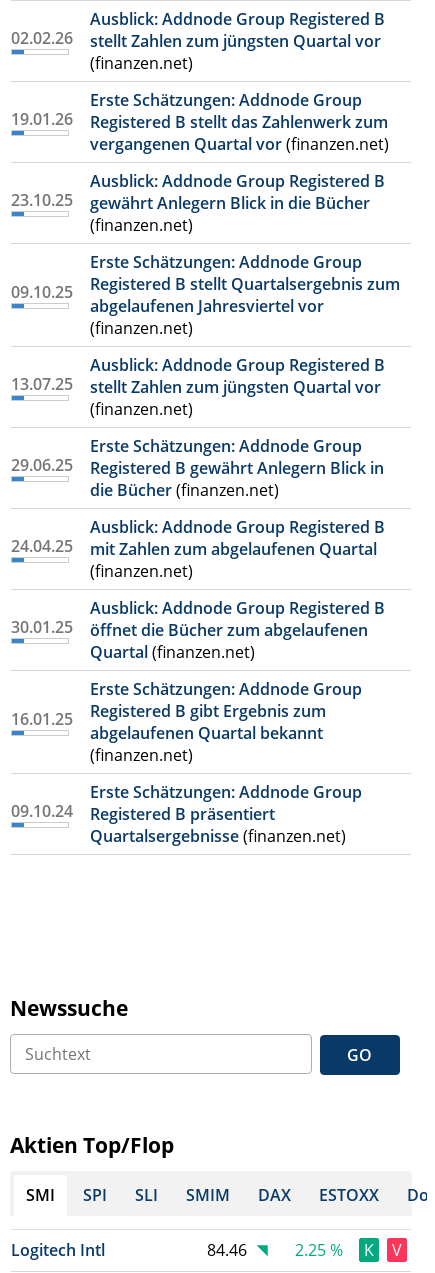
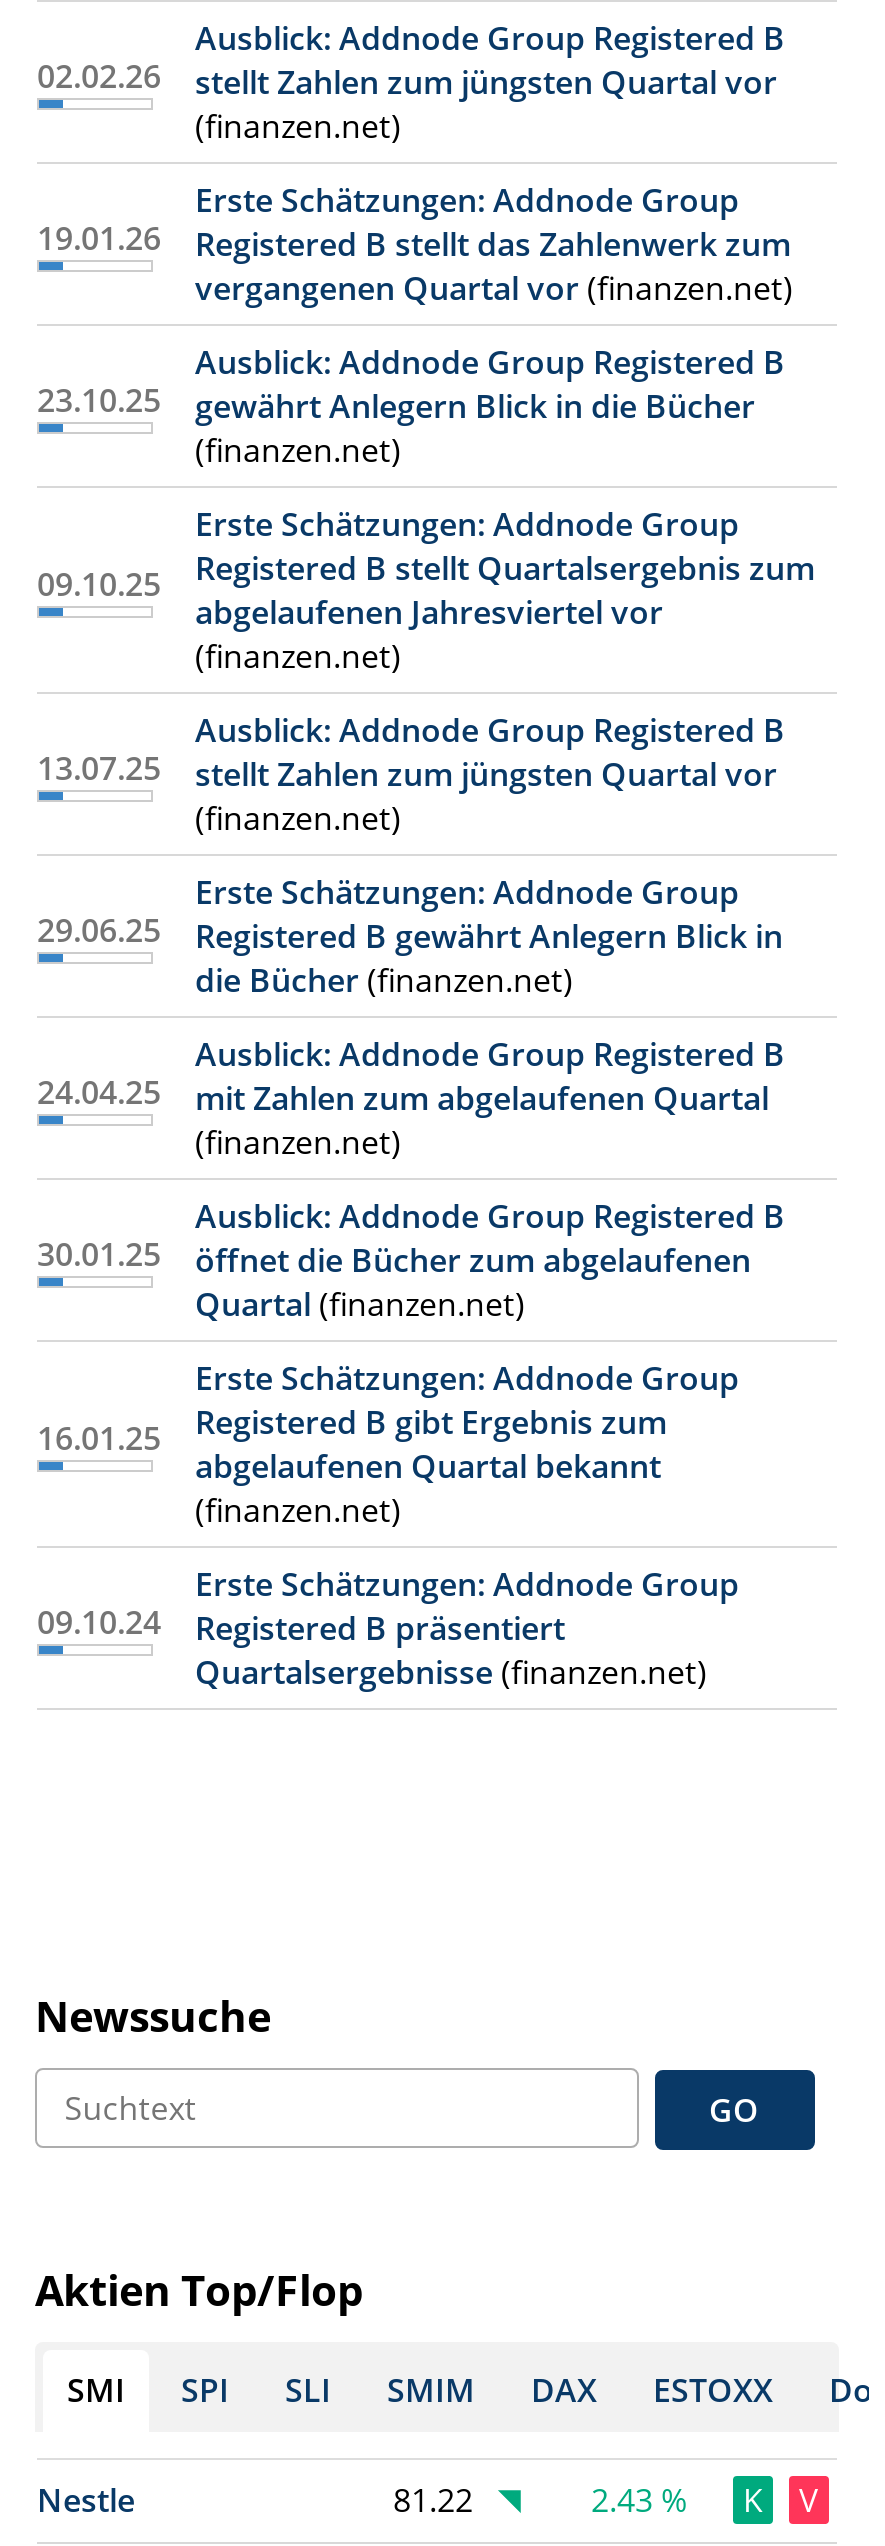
- Logitech Intl
- 84.46
- 2.25 %
+ Nestle
+ 81.22
+ 2.43 %
